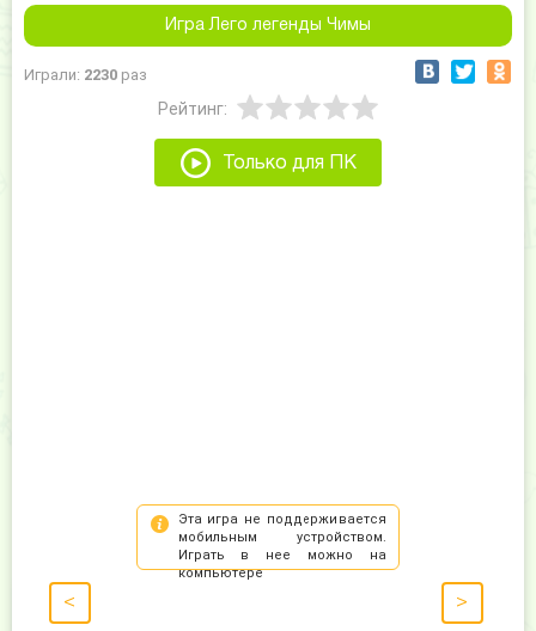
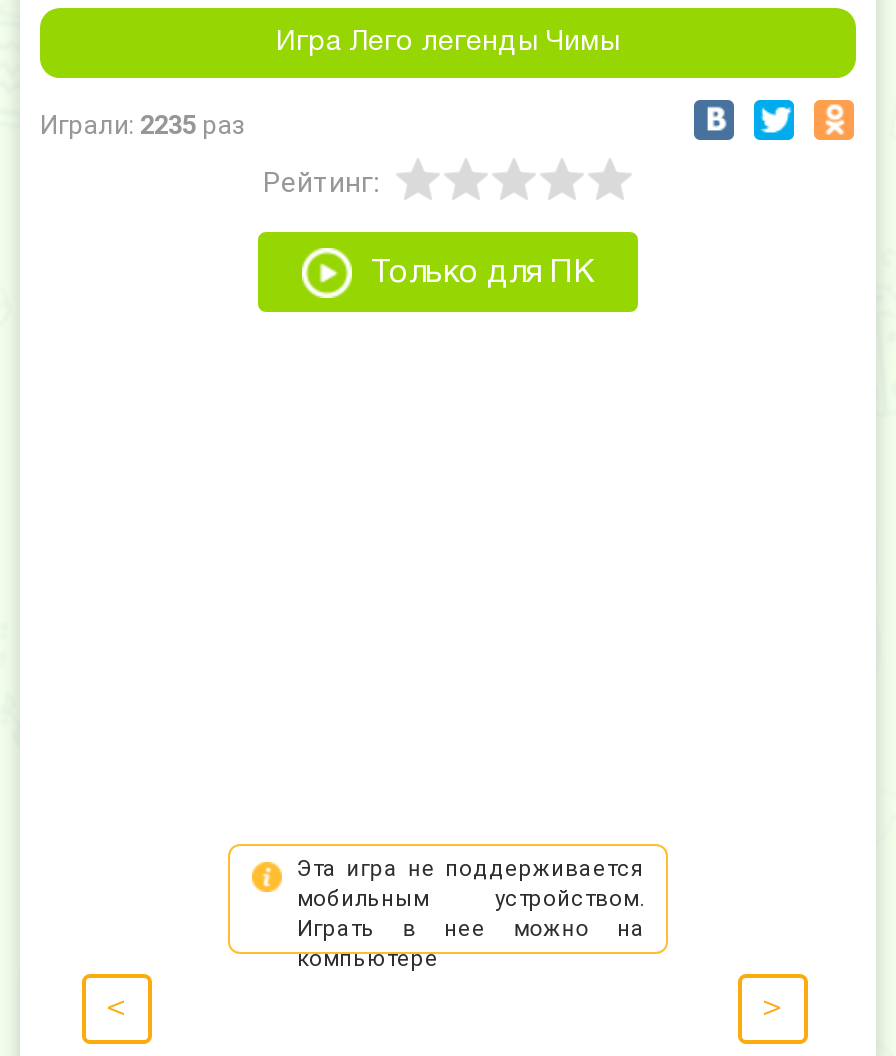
- Играли: 2230 раз
+ Играли: 2235 раз
